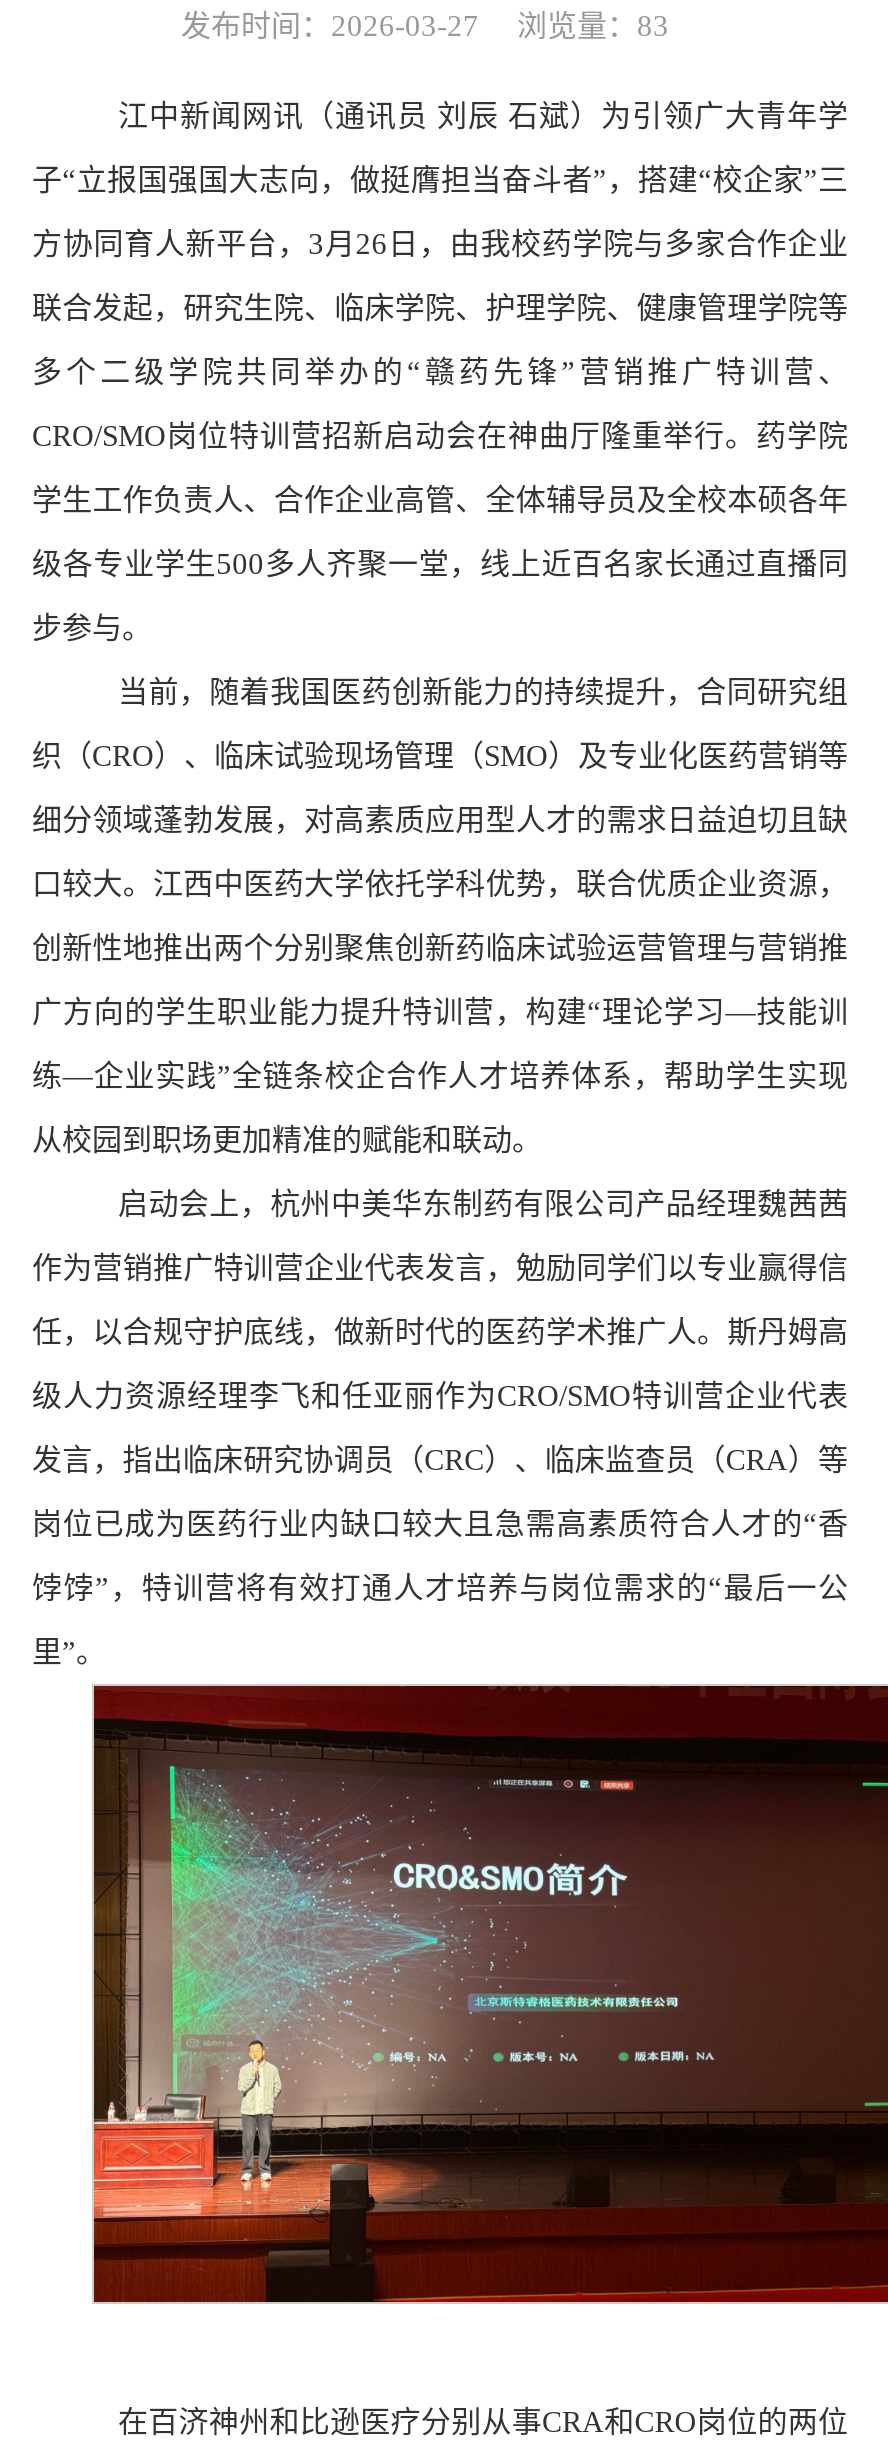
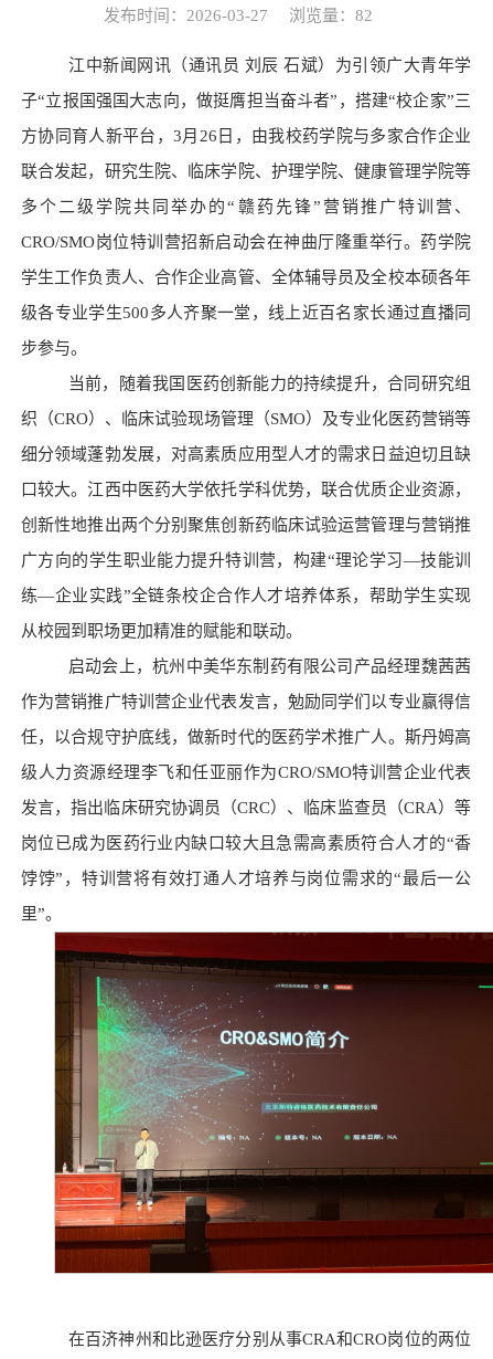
- 发布时间：2026-03-27 浏览量：83
+ 发布时间：2026-03-27 浏览量：82
